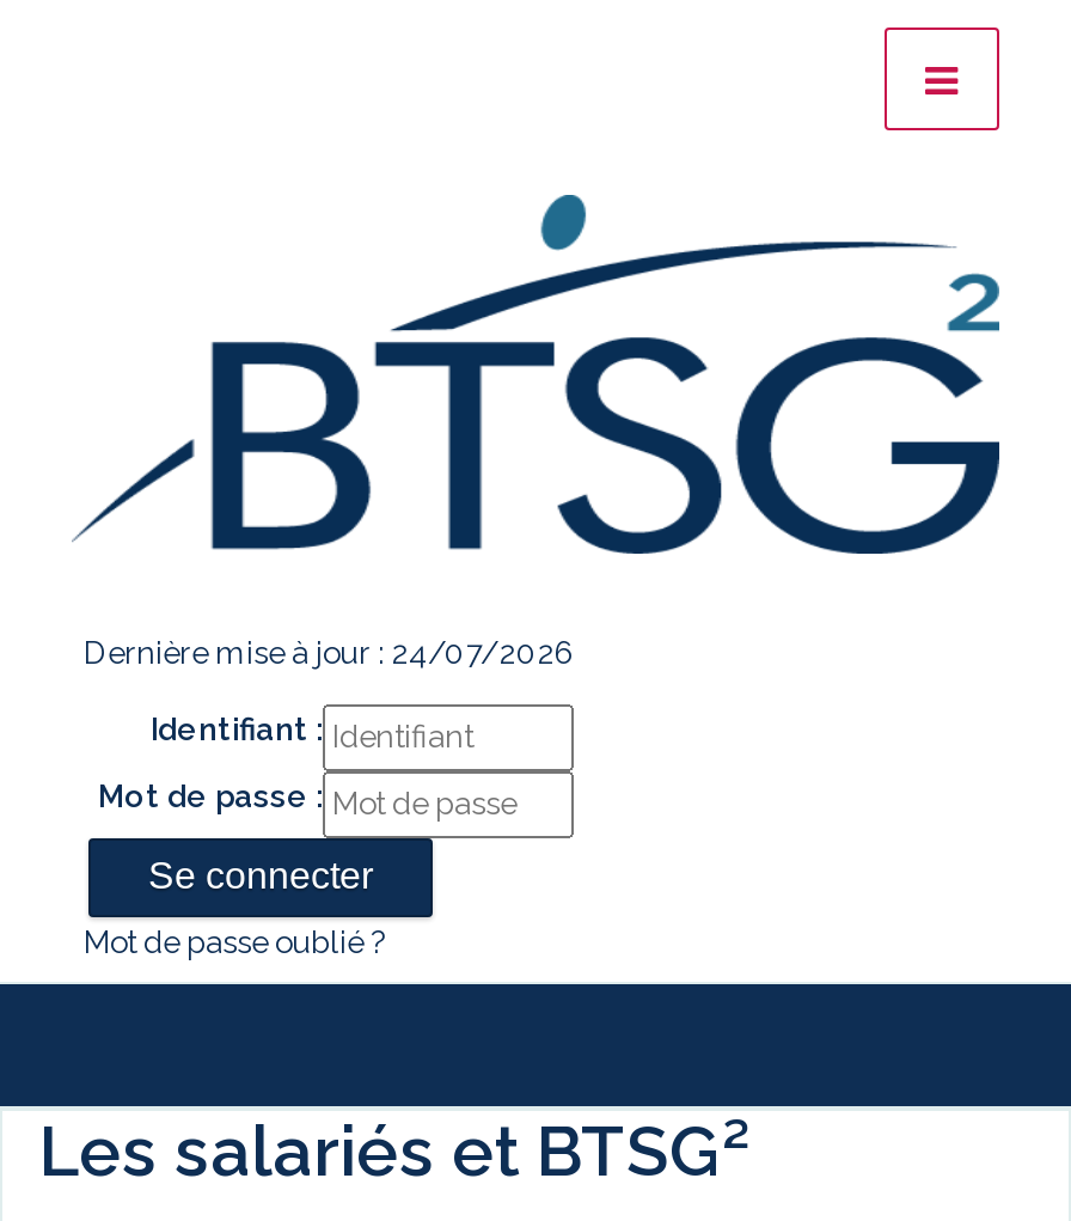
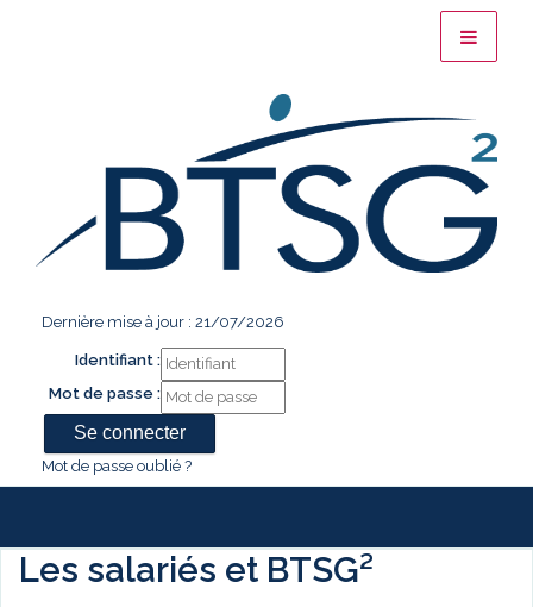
- Dernière mise à jour : 24/07/2026
+ Dernière mise à jour : 21/07/2026
